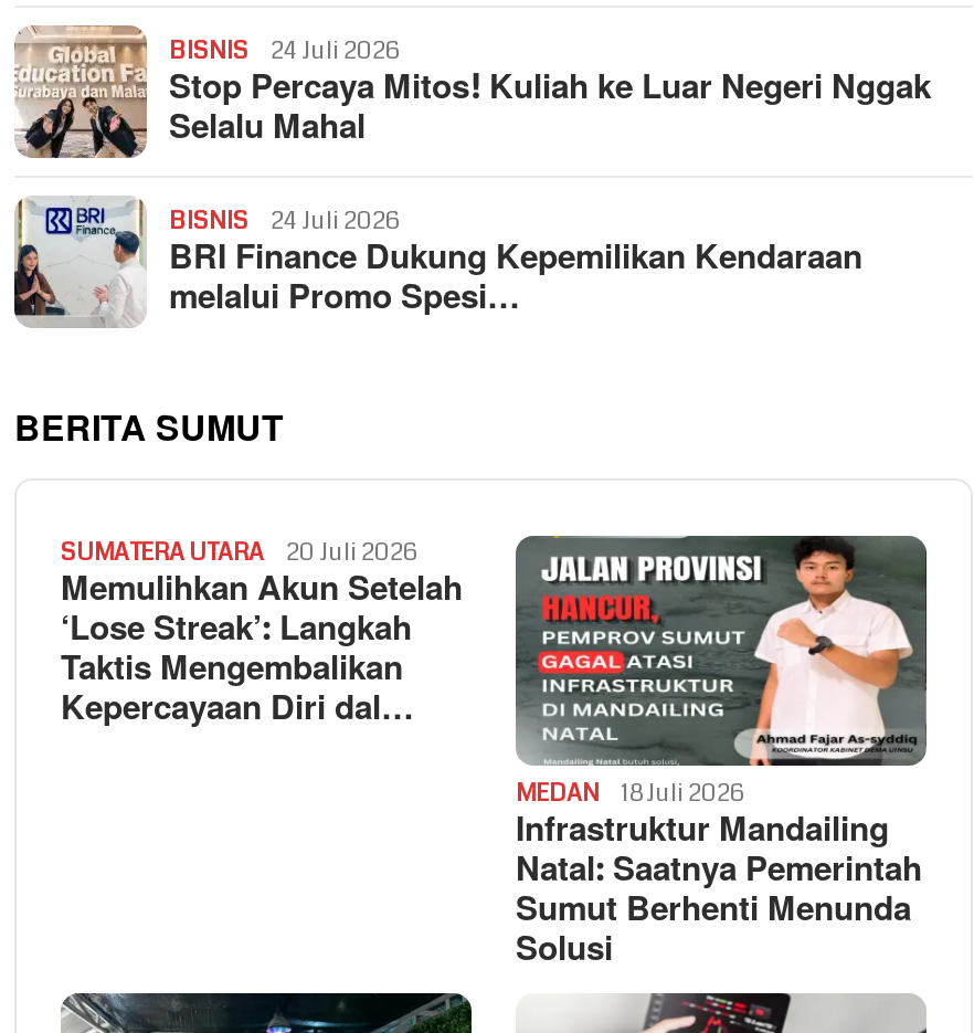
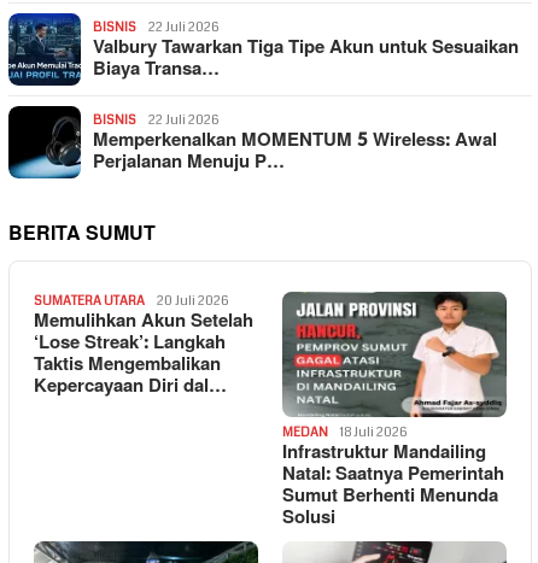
- [image]
- 24 Juli 2026
- Stop Percaya Mitos! Kuliah ke Luar Negeri Nggak
- Selalu Mahal
+ [image]
+ 22 Juli 2026
+ Valbury Tawarkan Tiga Tipe Akun untuk Sesuaikan
+ Biaya Transa…

- [image]
- 24 Juli 2026
- BRI Finance Dukung Kepemilikan Kendaraan
- melalui Promo Spesi…
+ [image]
+ 22 Juli 2026
+ Memperkenalkan MOMENTUM 5 Wireless: Awal
+ Perjalanan Menuju P…
